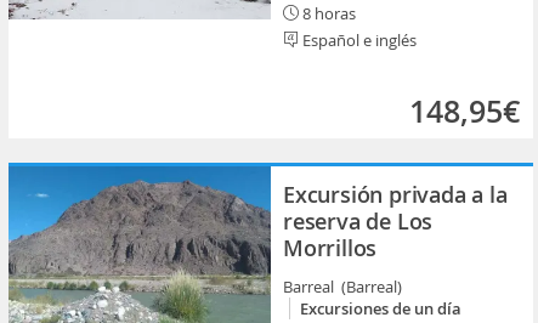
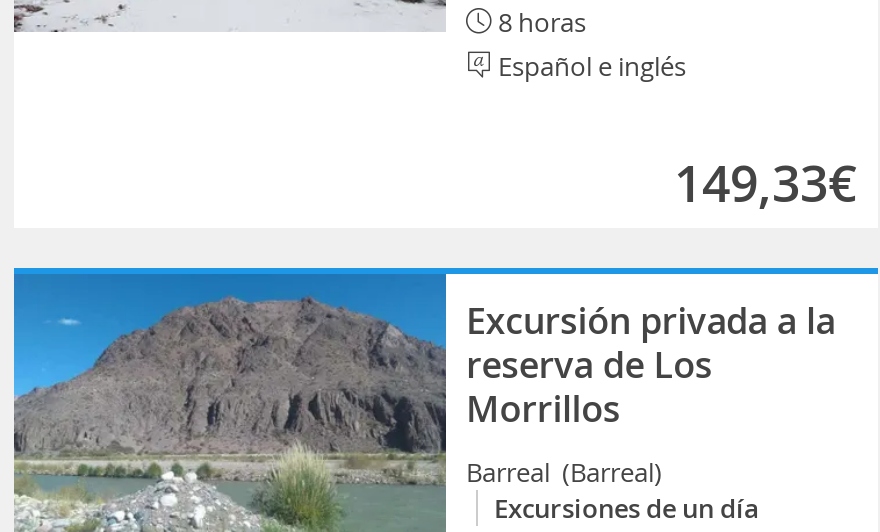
- 148,95€
+ 149,33€
